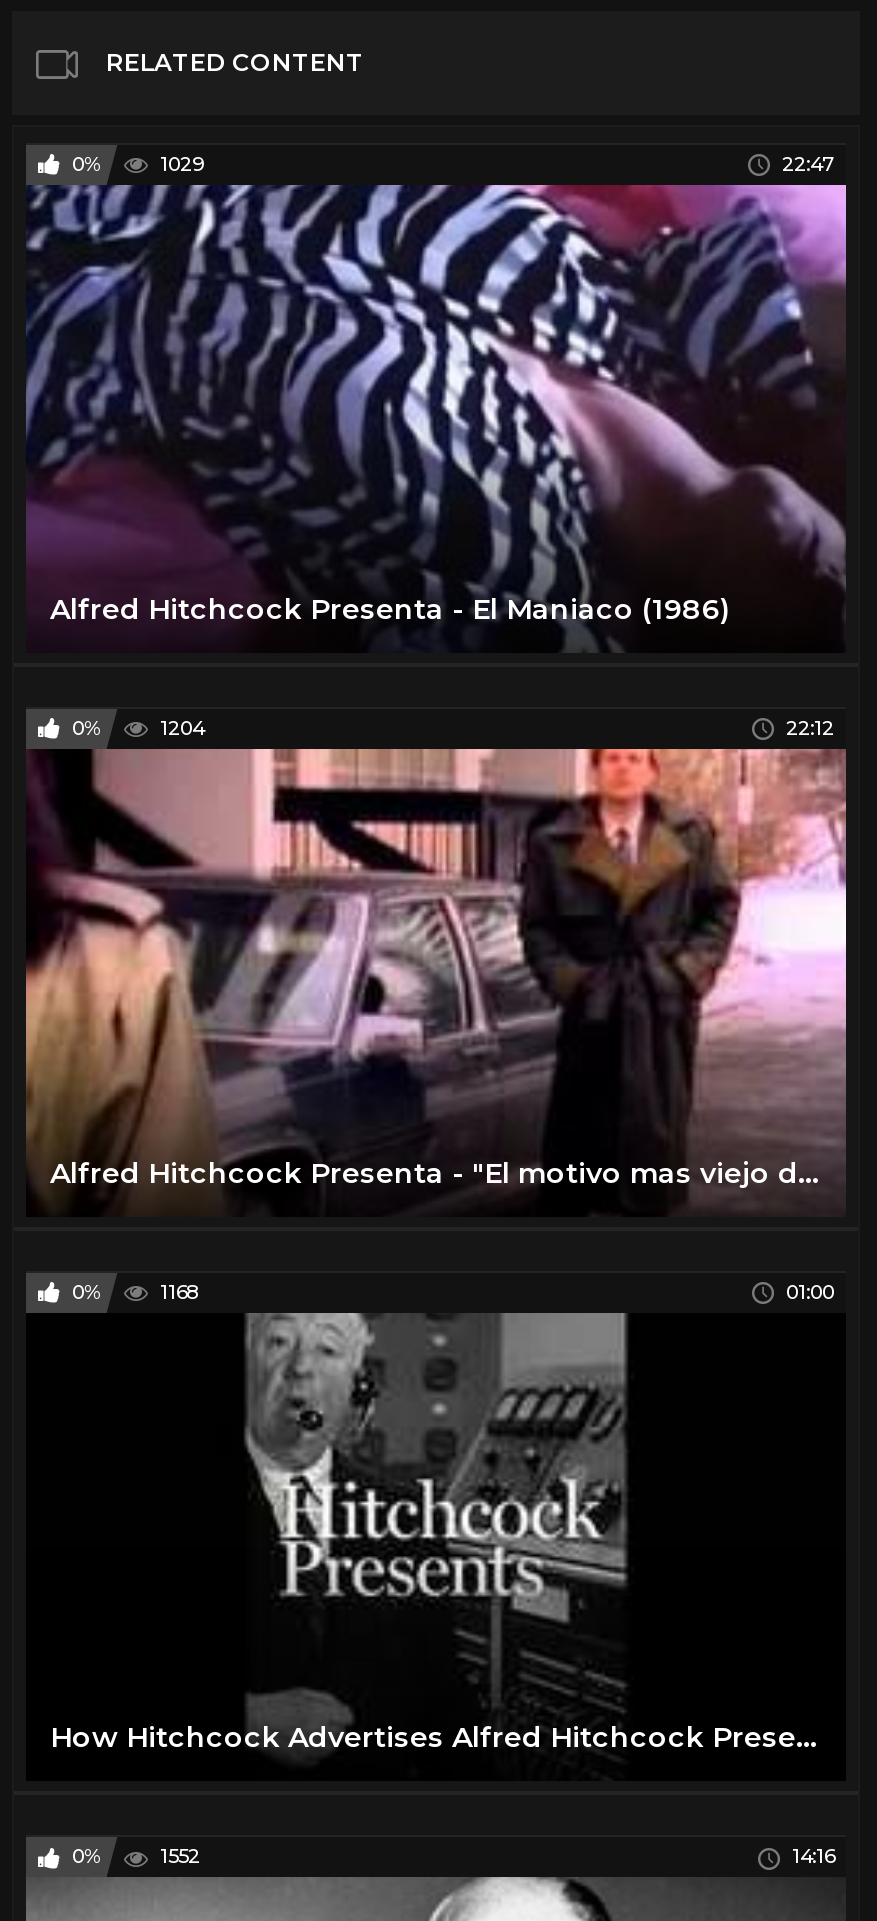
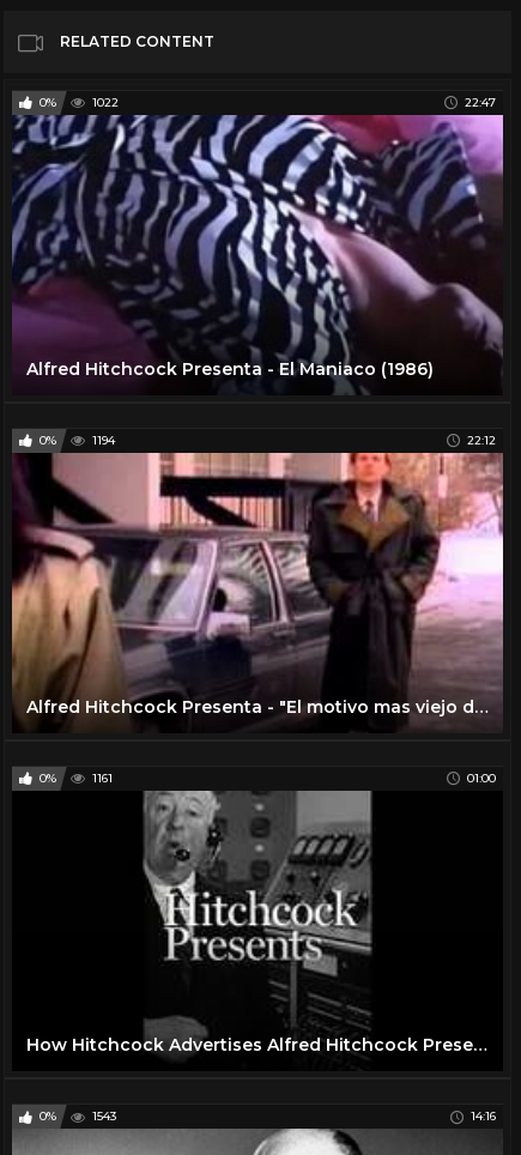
- 1029
+ 1022

- 1204
+ 1194

- 1168
+ 1161

- 1552
+ 1543
